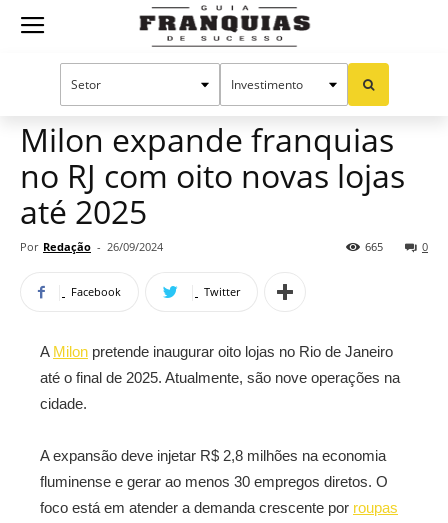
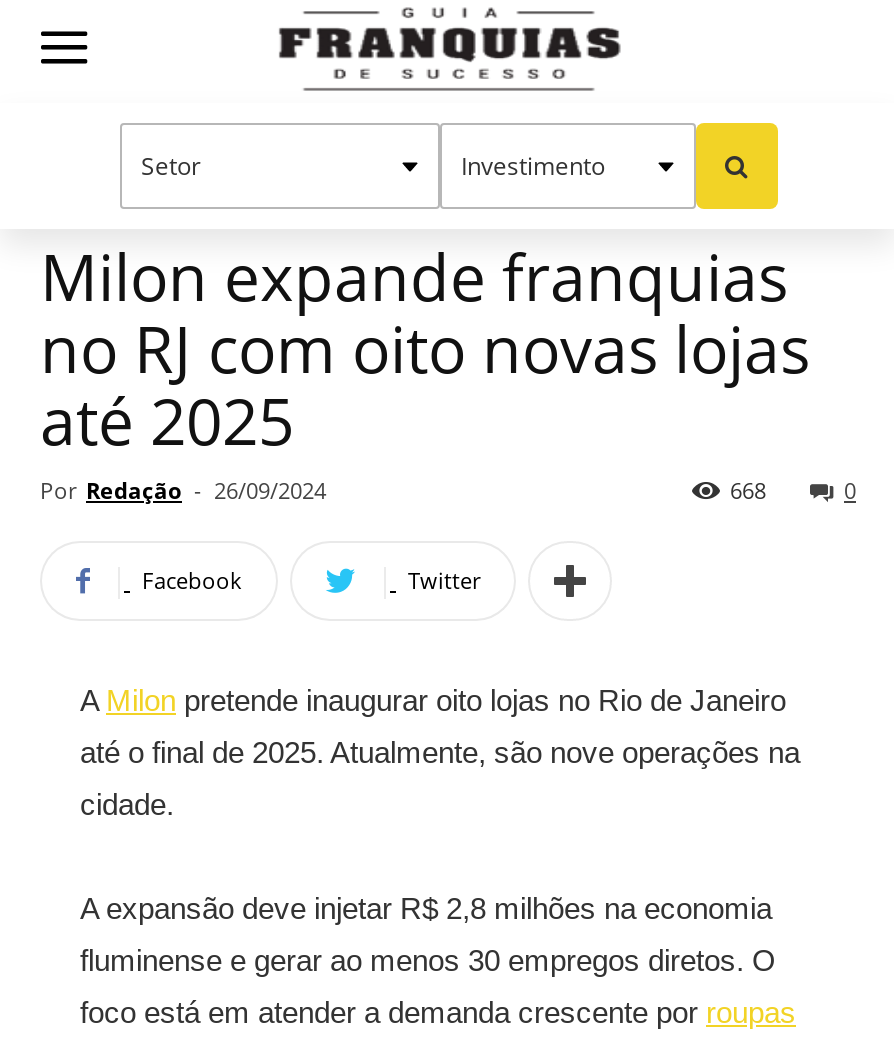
- 665
+ 668
